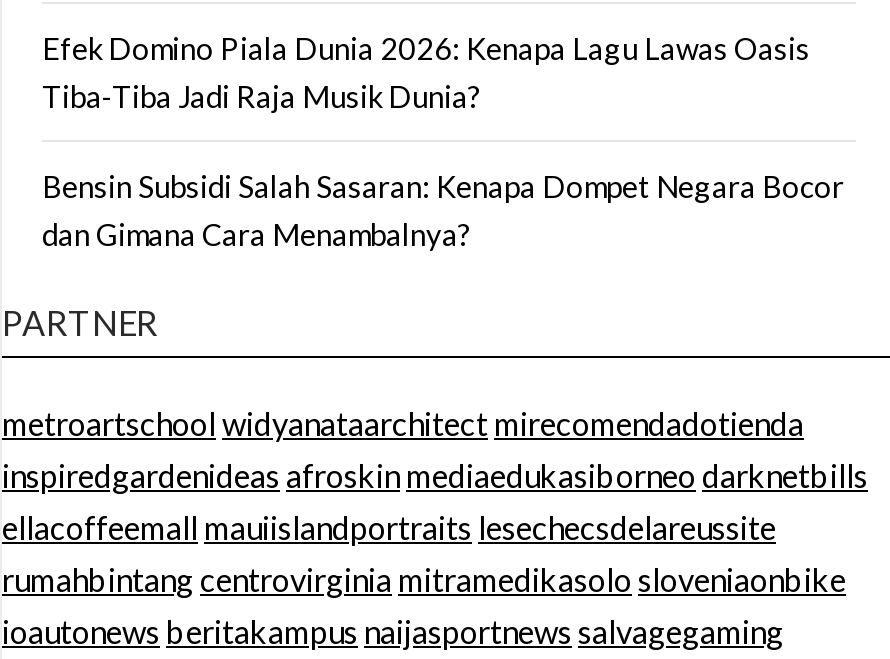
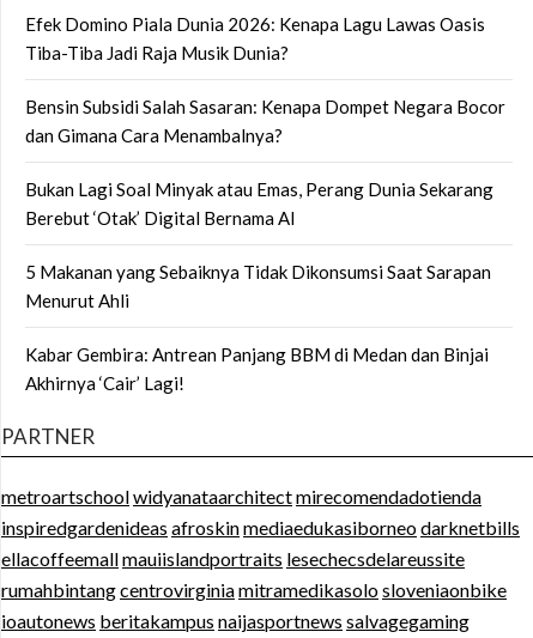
+ Bukan Lagi Soal Minyak atau Emas, Perang Dunia Sekarang
+ Berebut ‘Otak’ Digital Bernama AI
+ 5 Makanan yang Sebaiknya Tidak Dikonsumsi Saat Sarapan
+ Menurut Ahli
+ Kabar Gembira: Antrean Panjang BBM di Medan dan Binjai
+ Akhirnya ‘Cair’ Lagi!
